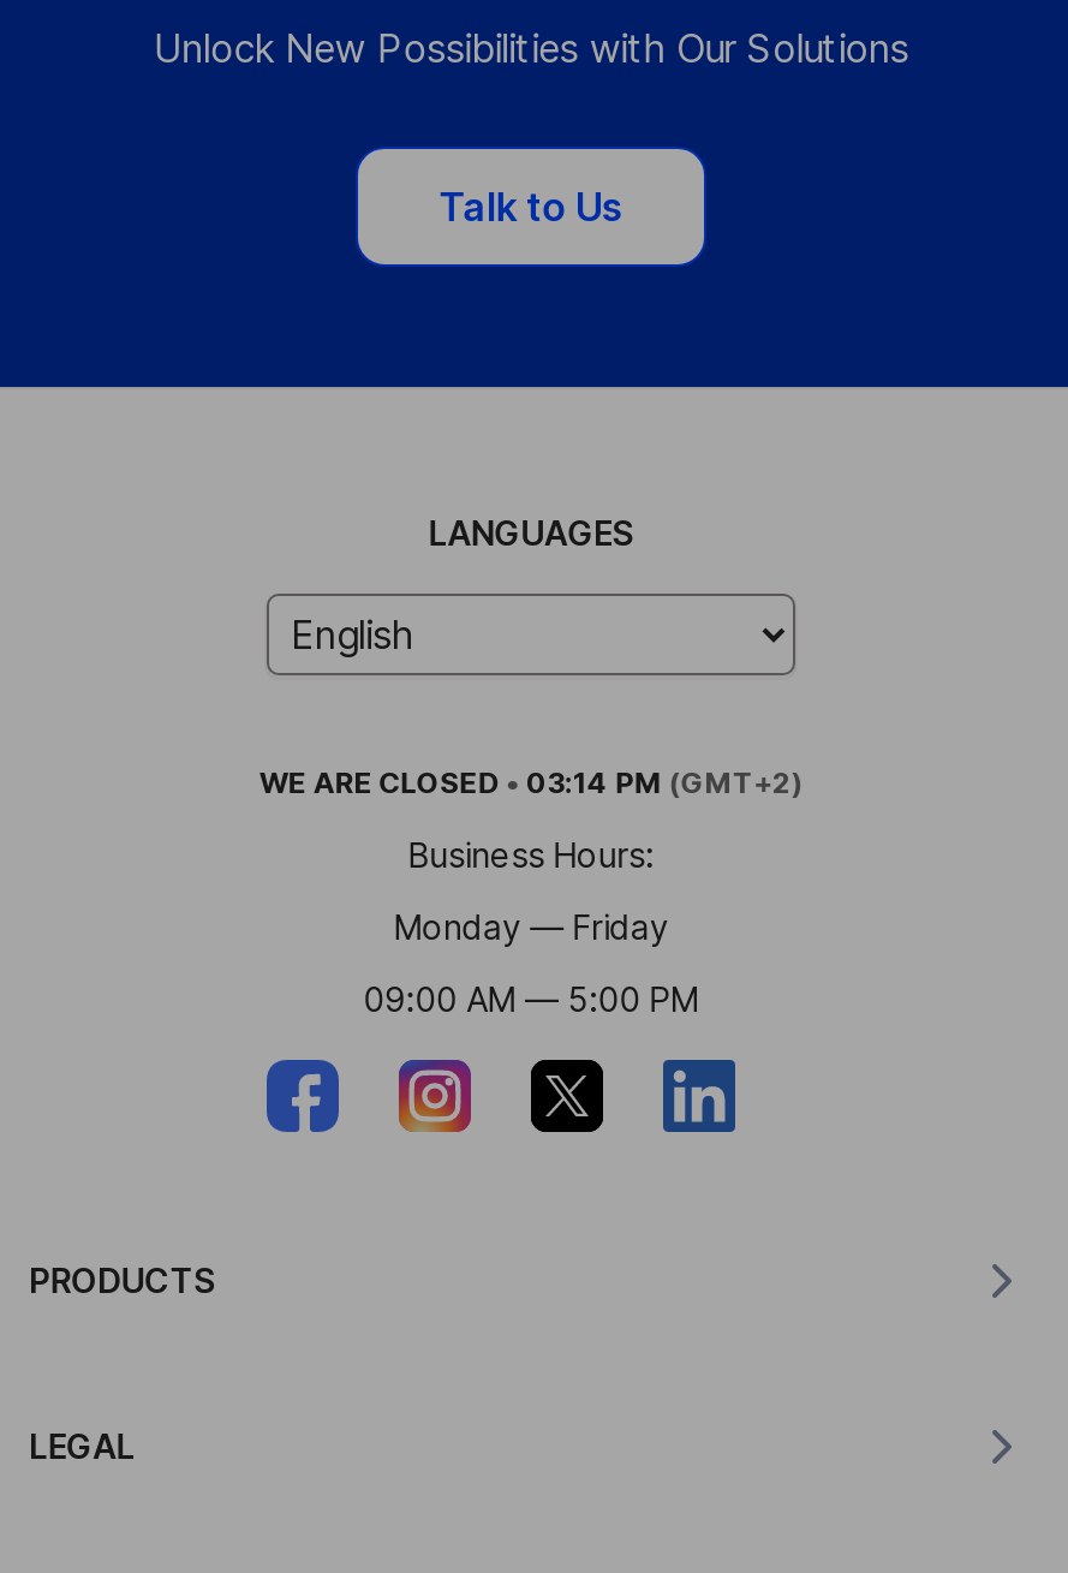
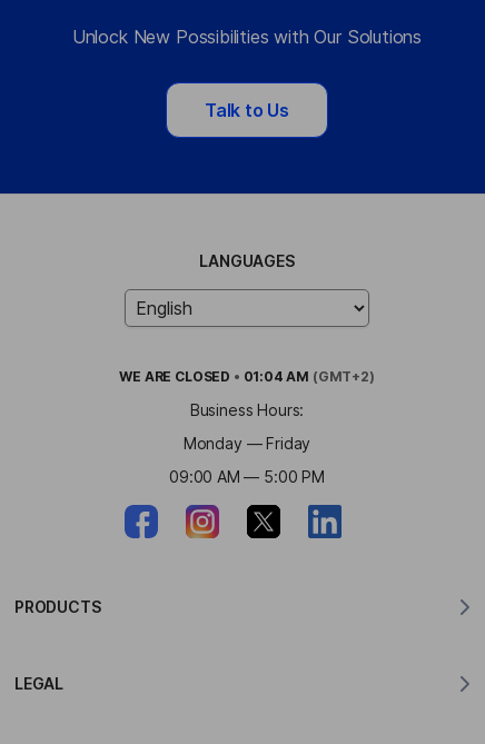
- WE ARE CLOSED • 03:14 PM (GMT+2)
+ WE ARE CLOSED • 01:04 AM (GMT+2)
